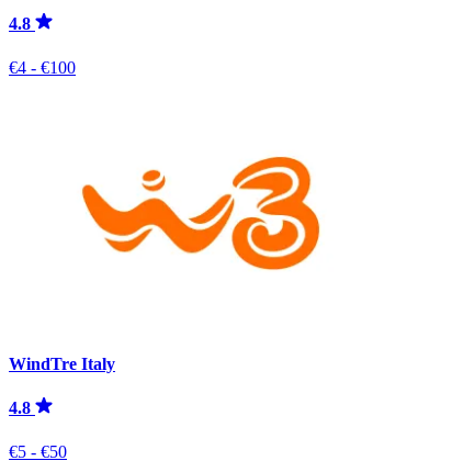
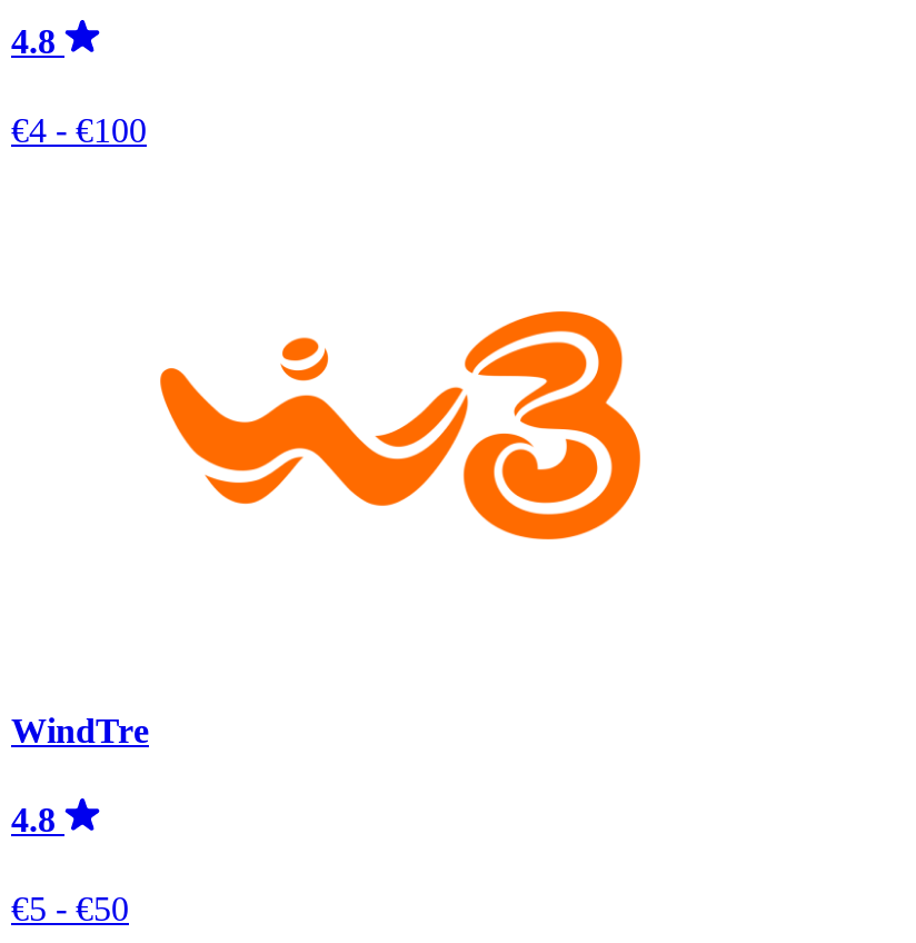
- WindTre Italy
+ WindTre
